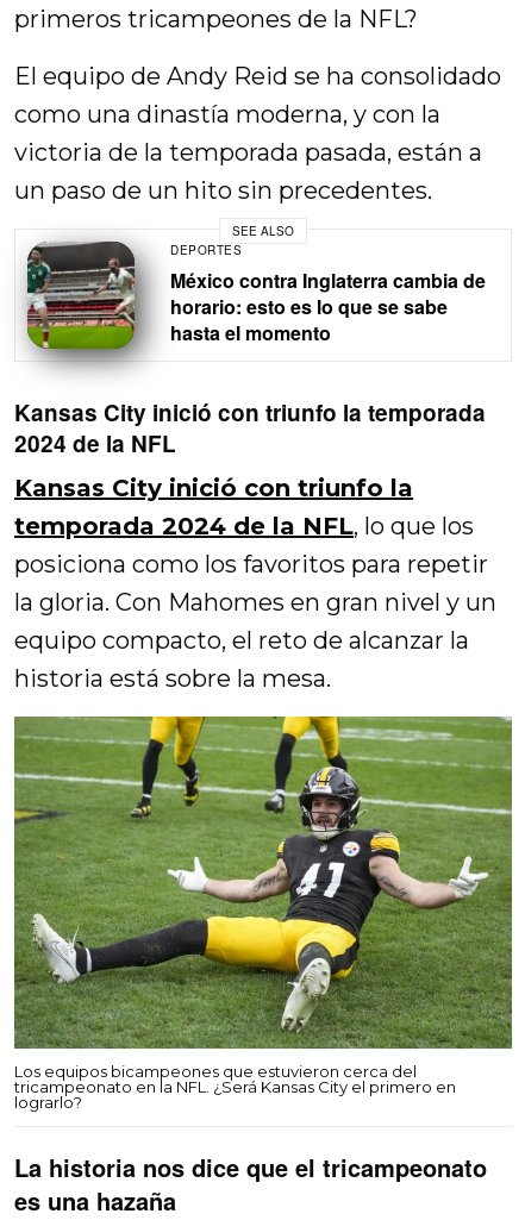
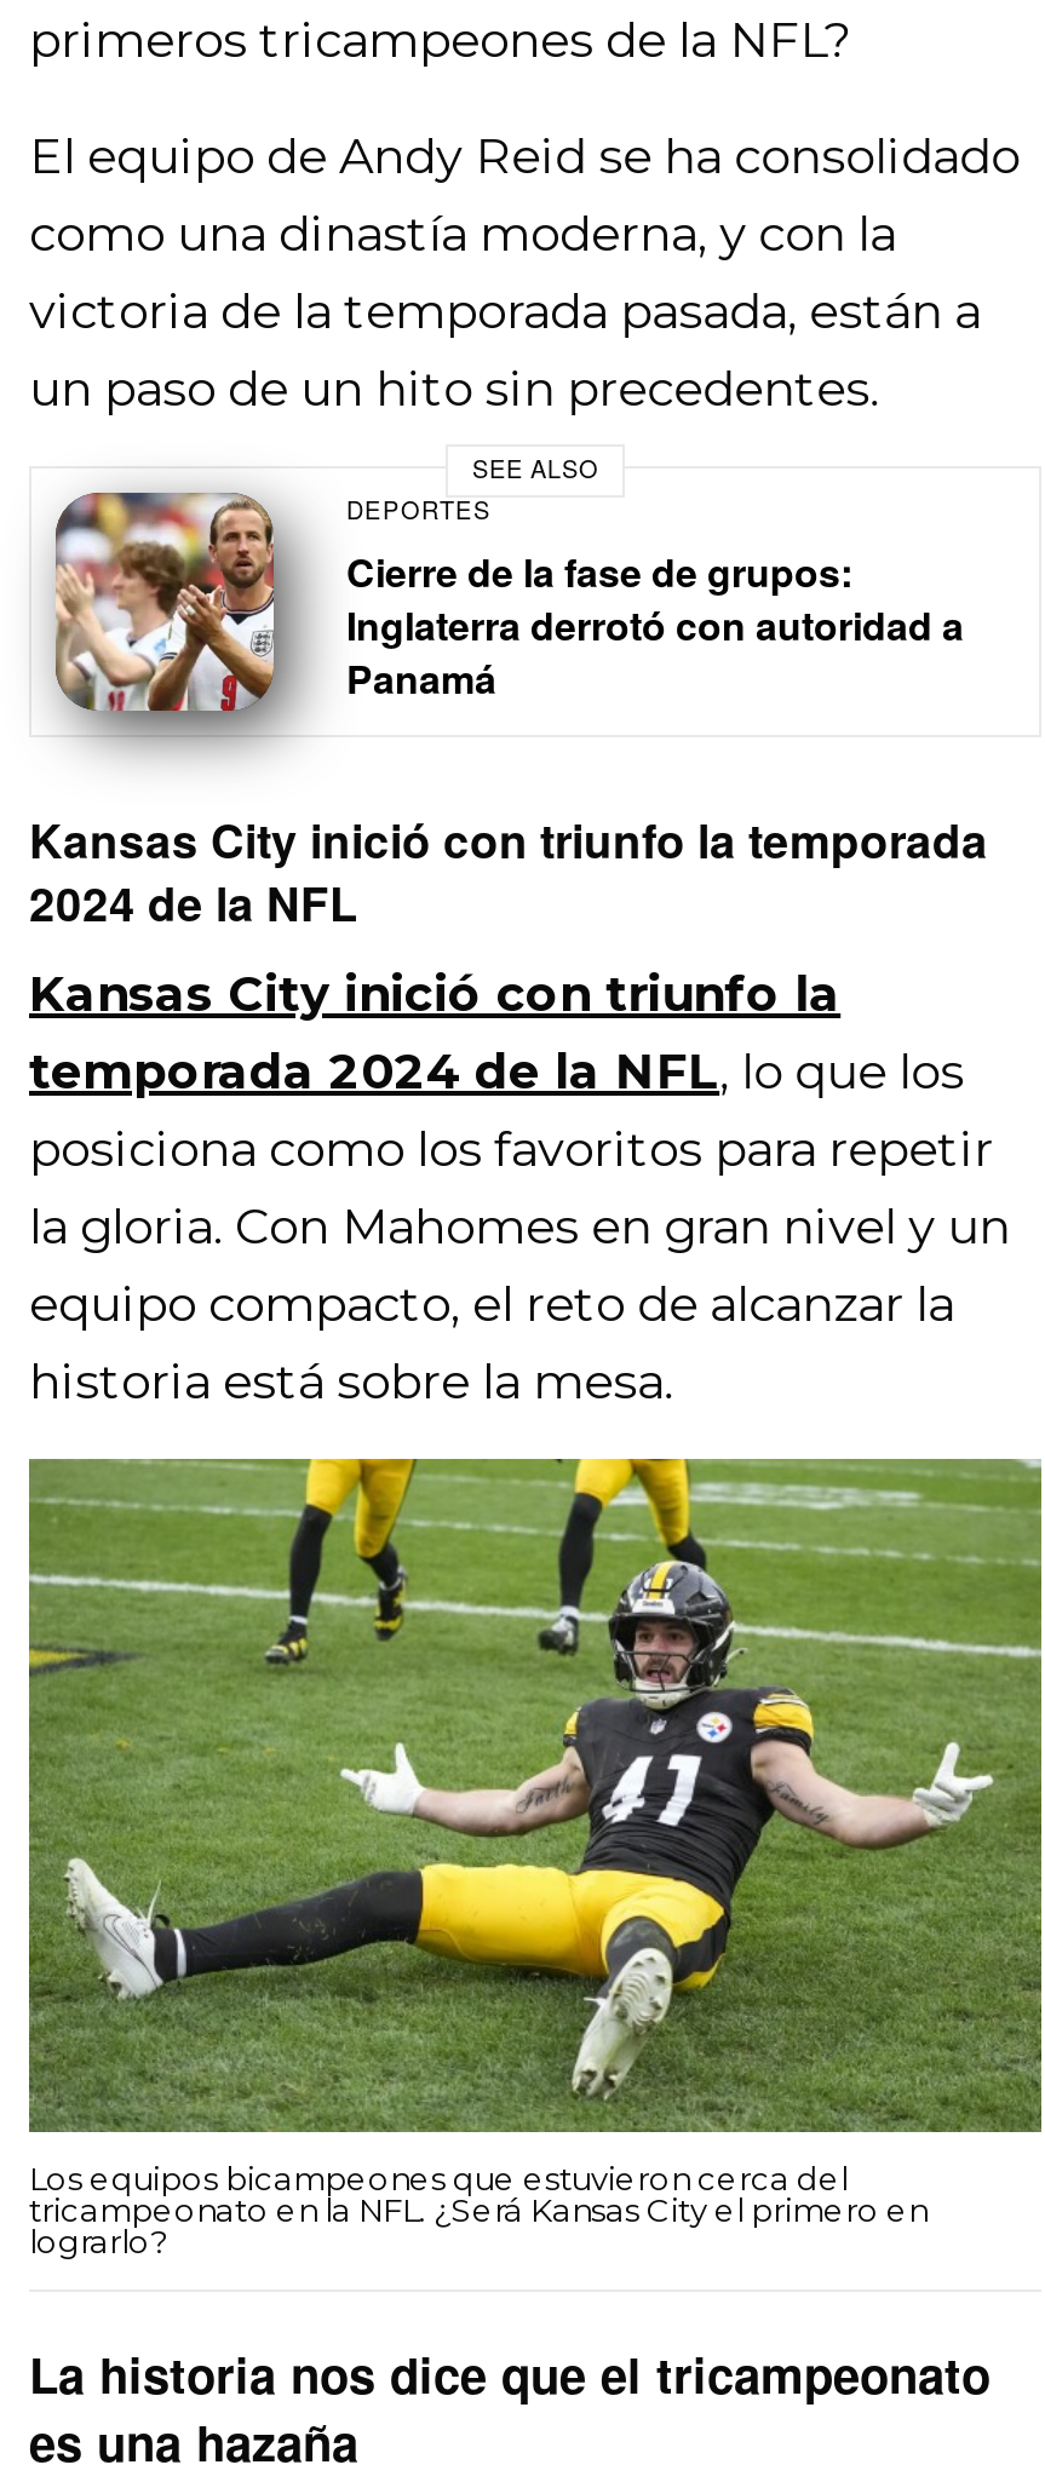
- [image]
- México contra Inglaterra cambia de
- horario: esto es lo que se sabe
- hasta el momento
+ [image]
+ Cierre de la fase de grupos:
+ Inglaterra derrotó con autoridad a
+ Panamá
